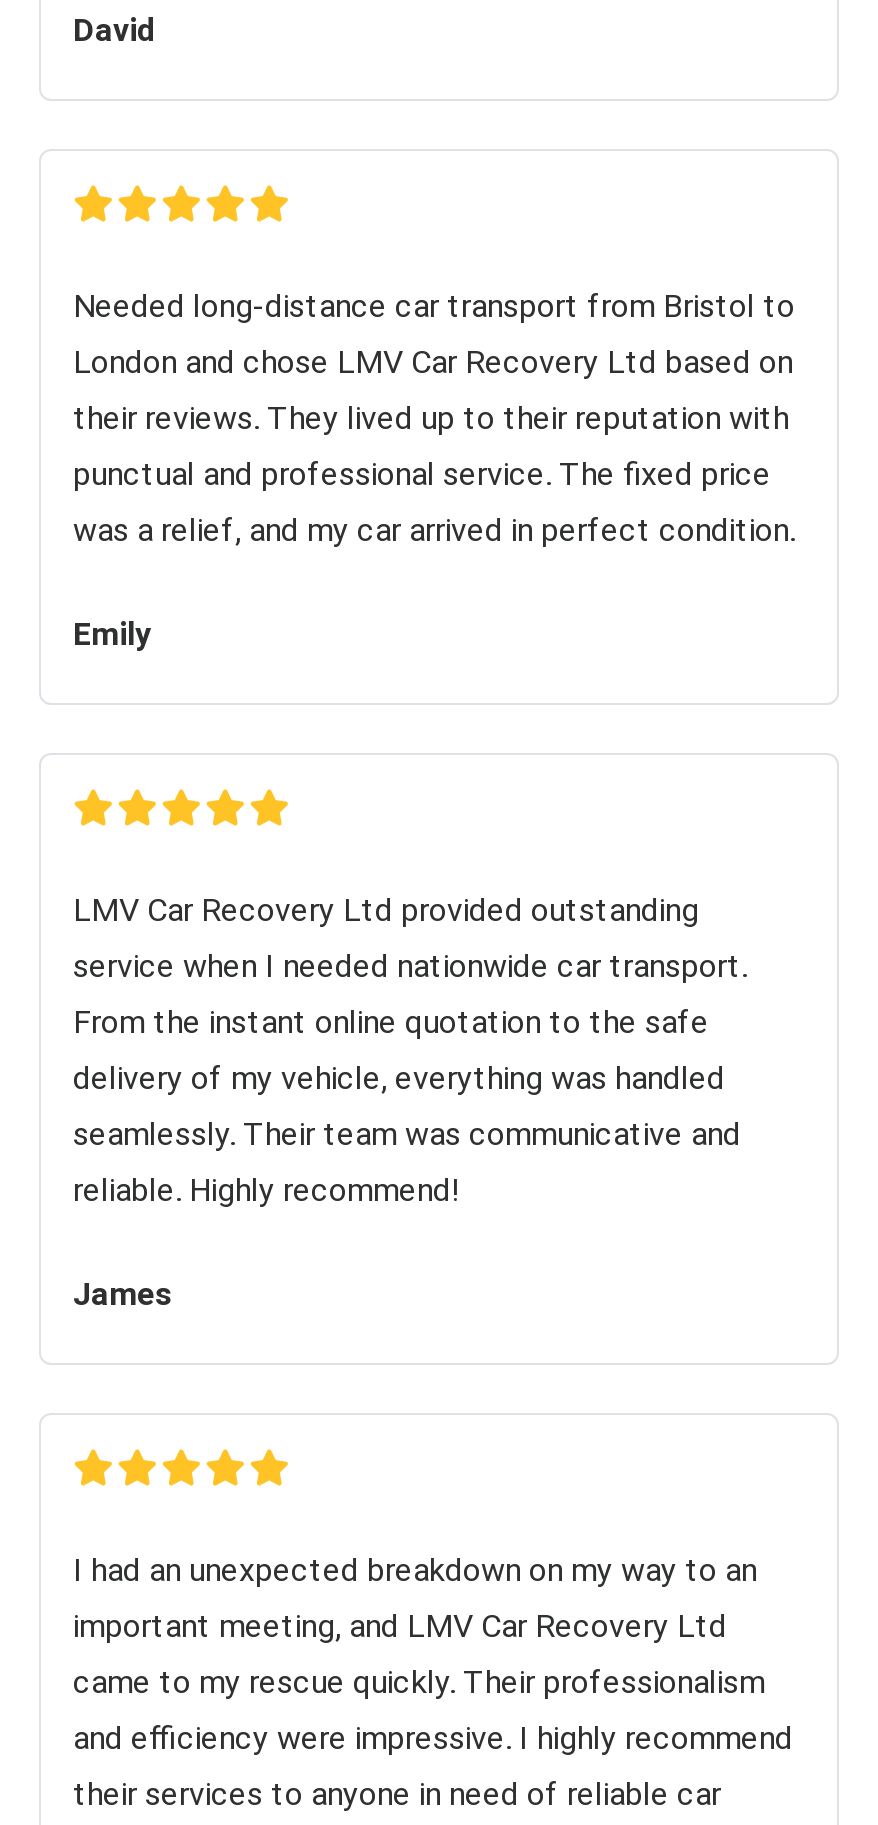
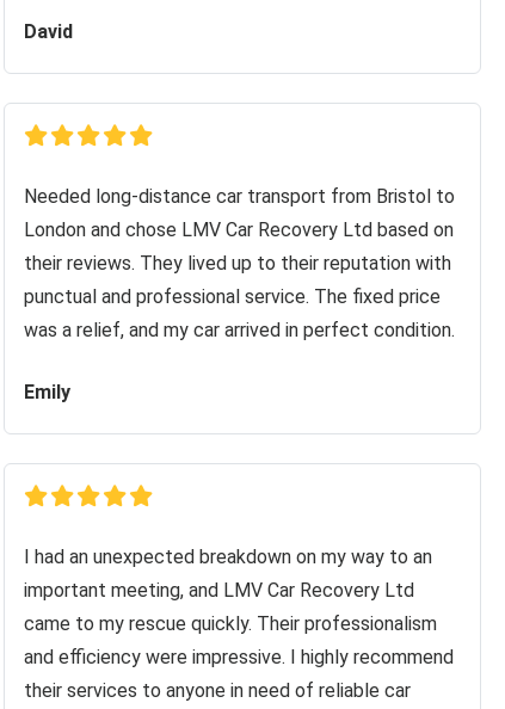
- LMV Car Recovery Ltd provided outstanding
- service when I needed nationwide car transport.
- From the instant online quotation to the safe
- delivery of my vehicle, everything was handled
- seamlessly. Their team was communicative and
- reliable. Highly recommend!
- James
